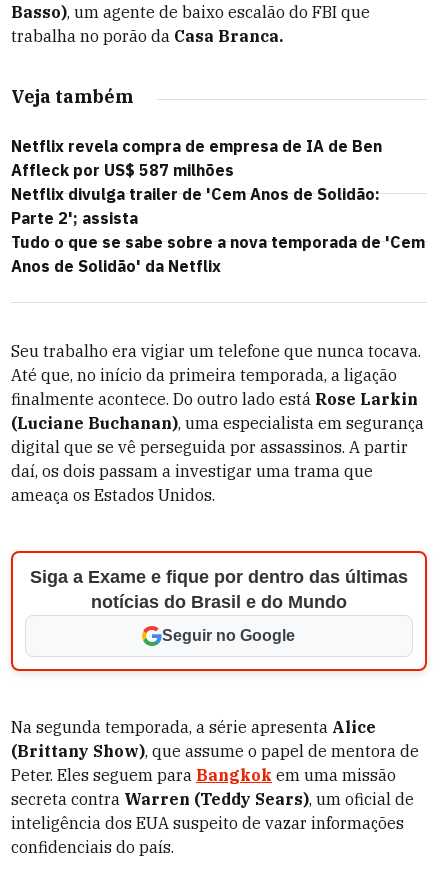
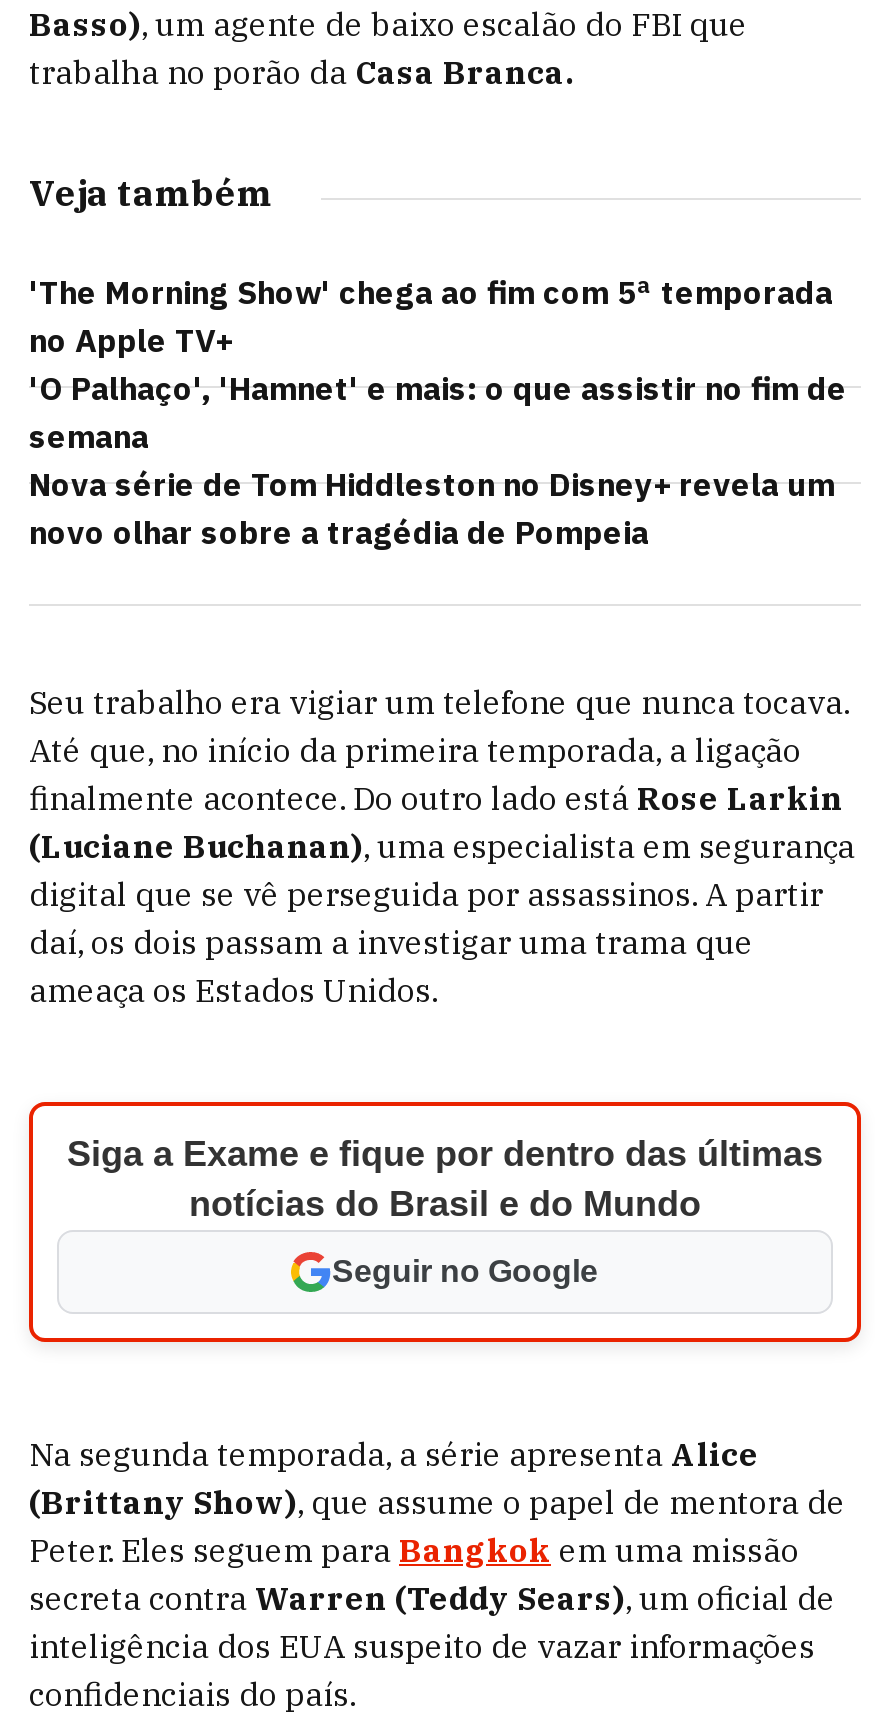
- Netflix revela compra de empresa de IA de Ben
- Affleck por US$ 587 milhões
- Netflix divulga trailer de 'Cem Anos de Solidão:
- Parte 2'; assista
- Tudo o que se sabe sobre a nova temporada de 'Cem
- Anos de Solidão' da Netflix
+ 'The Morning Show' chega ao fim com 5ª temporada
+ no Apple TV+
+ 'O Palhaço', 'Hamnet' e mais: o que assistir no fim de
+ semana
+ Nova série de Tom Hiddleston no Disney+ revela um
+ novo olhar sobre a tragédia de Pompeia
